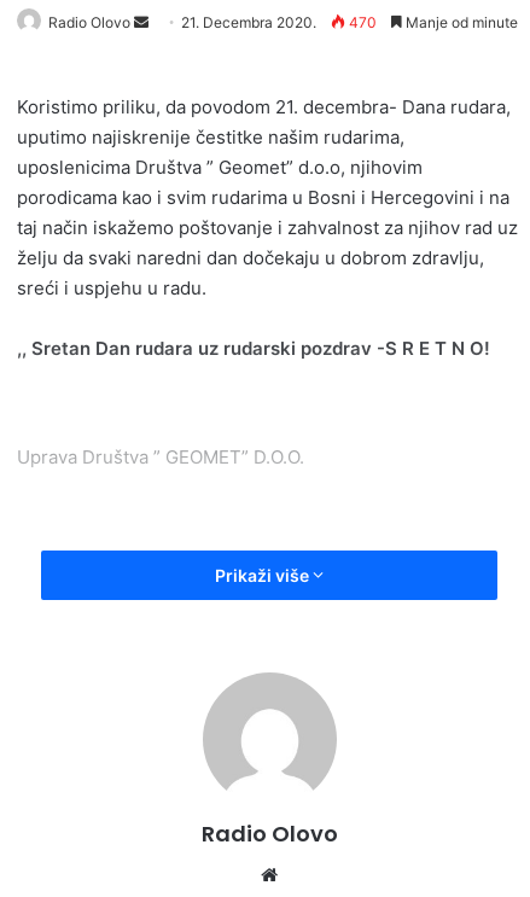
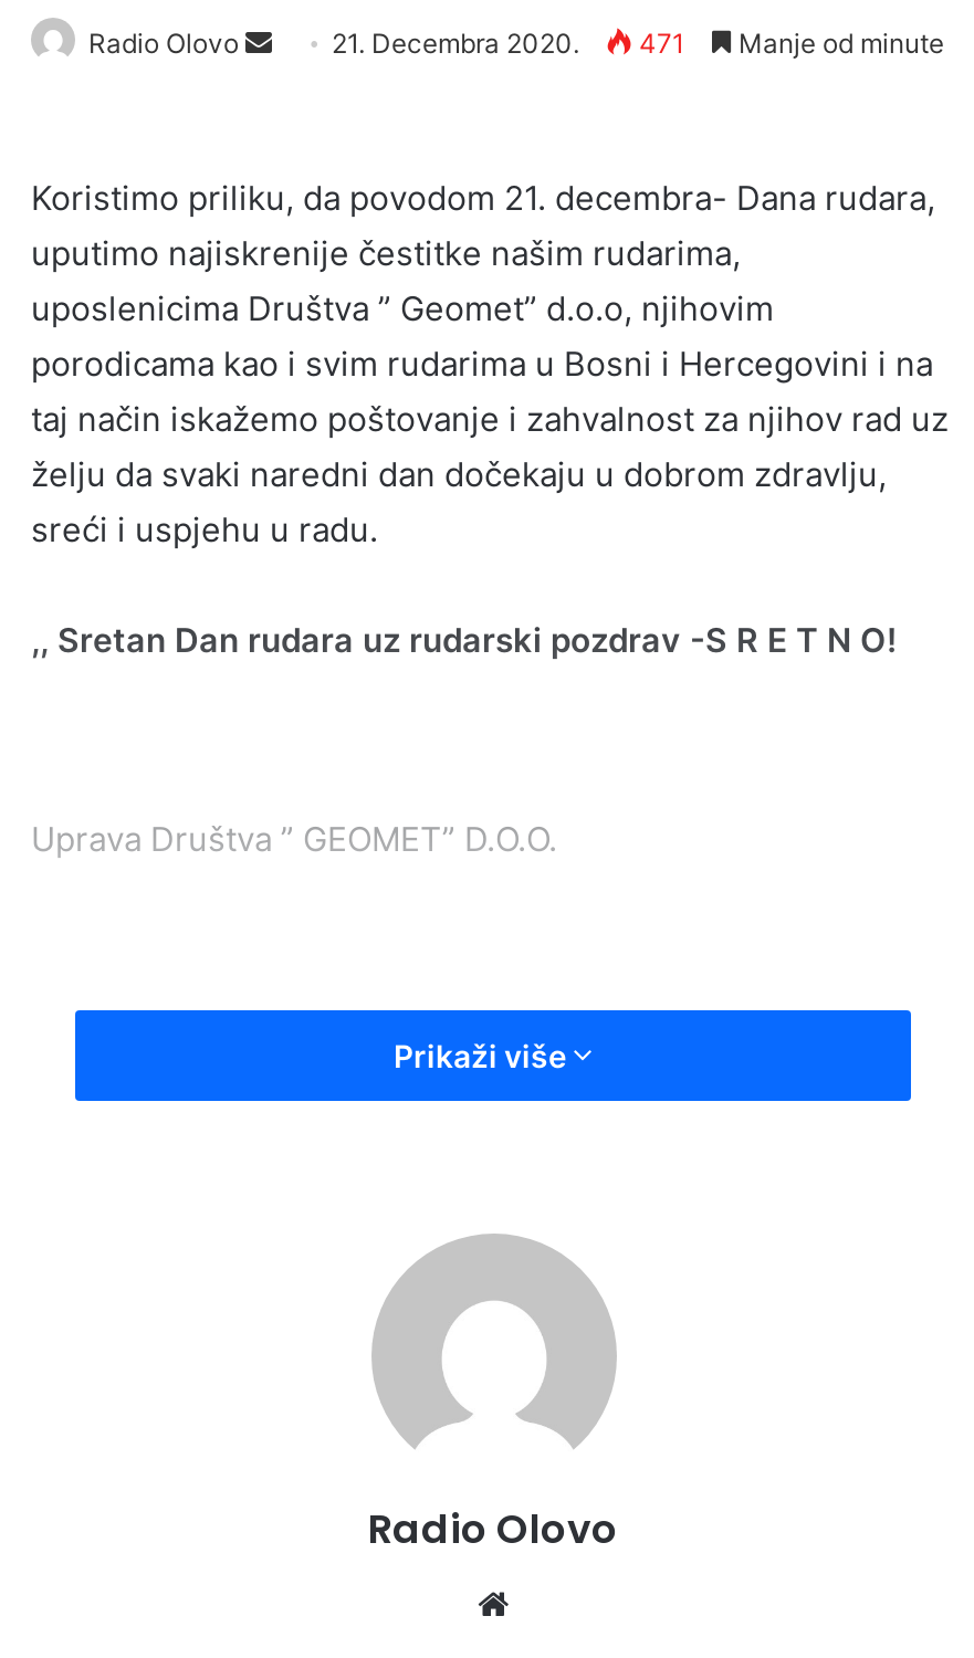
- 470
+ 471
